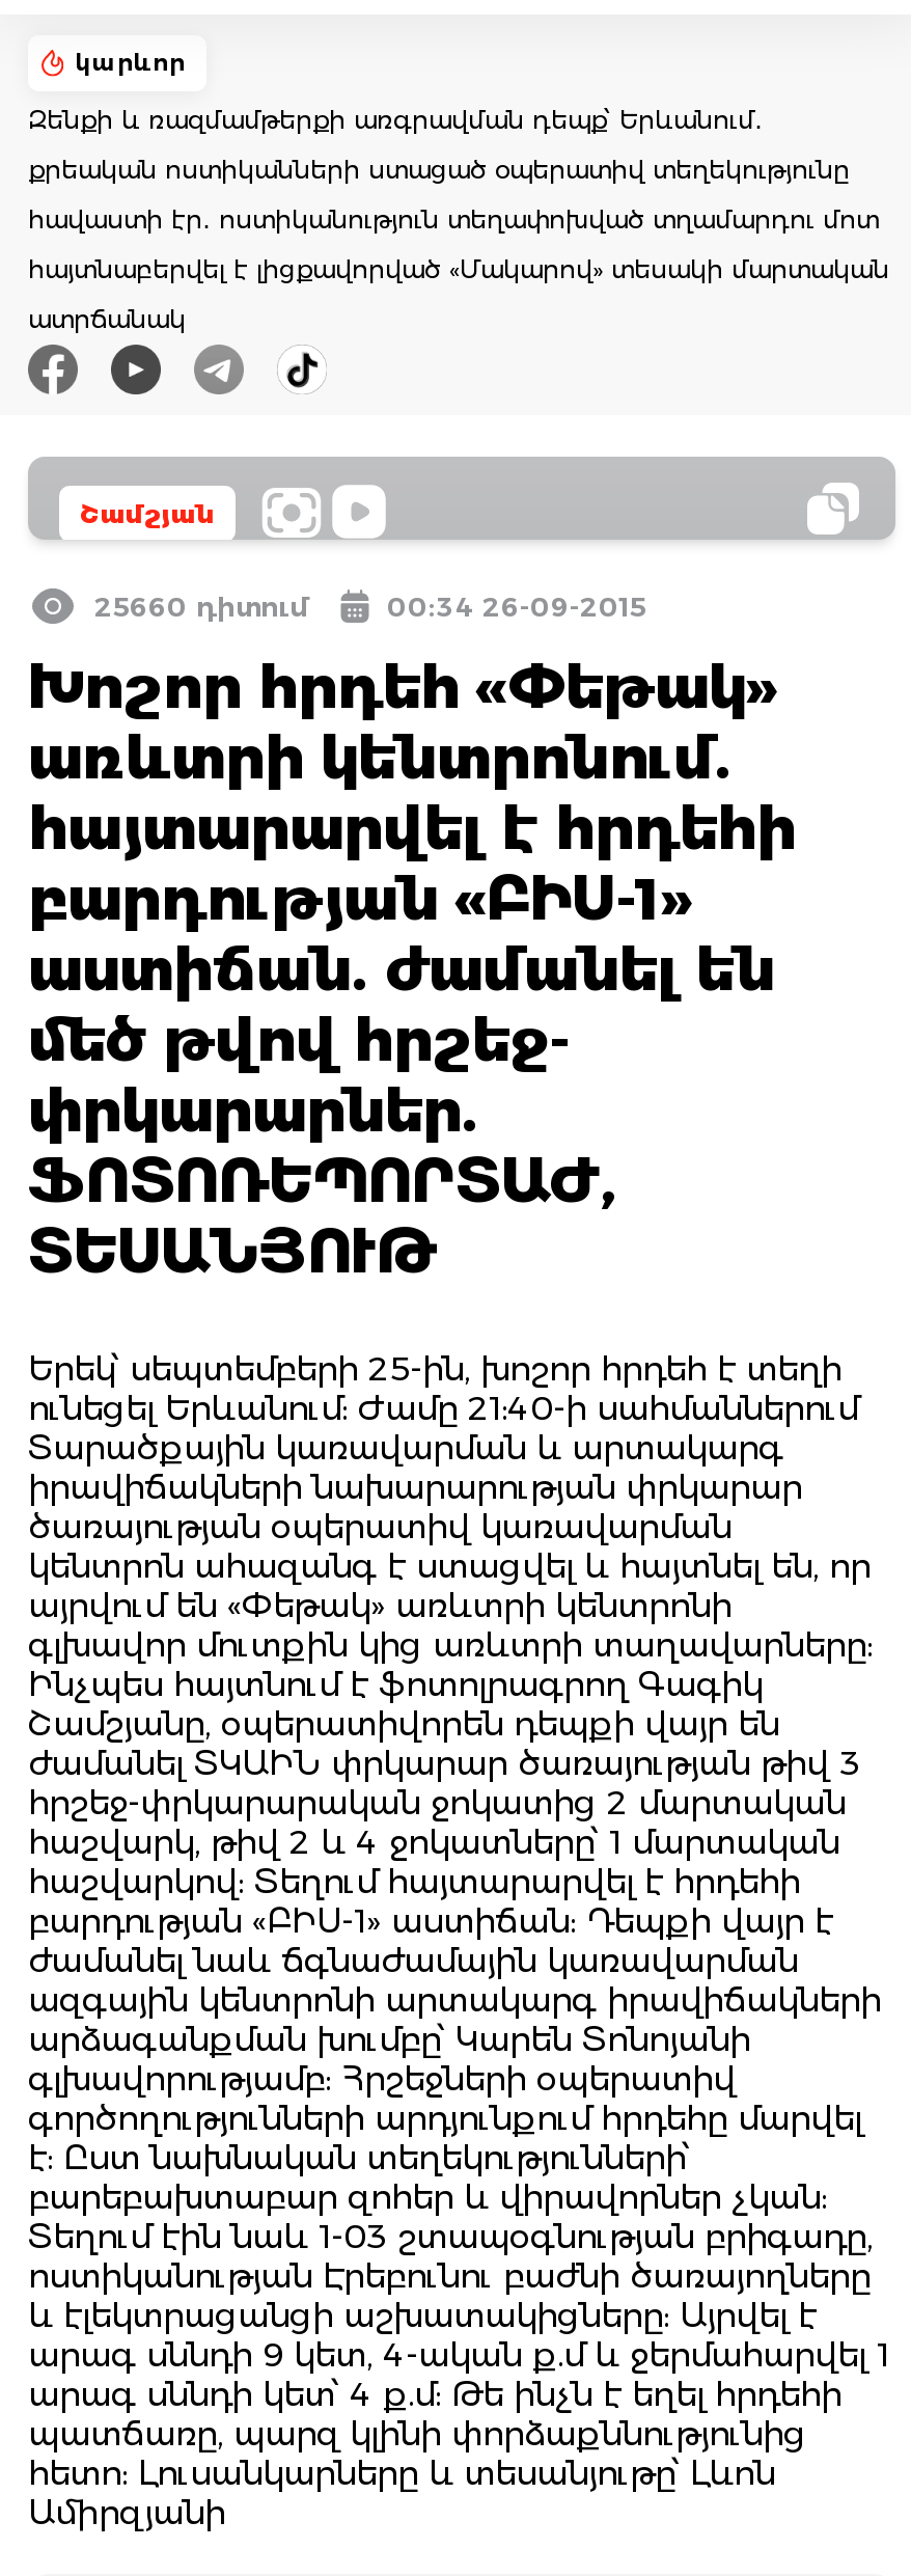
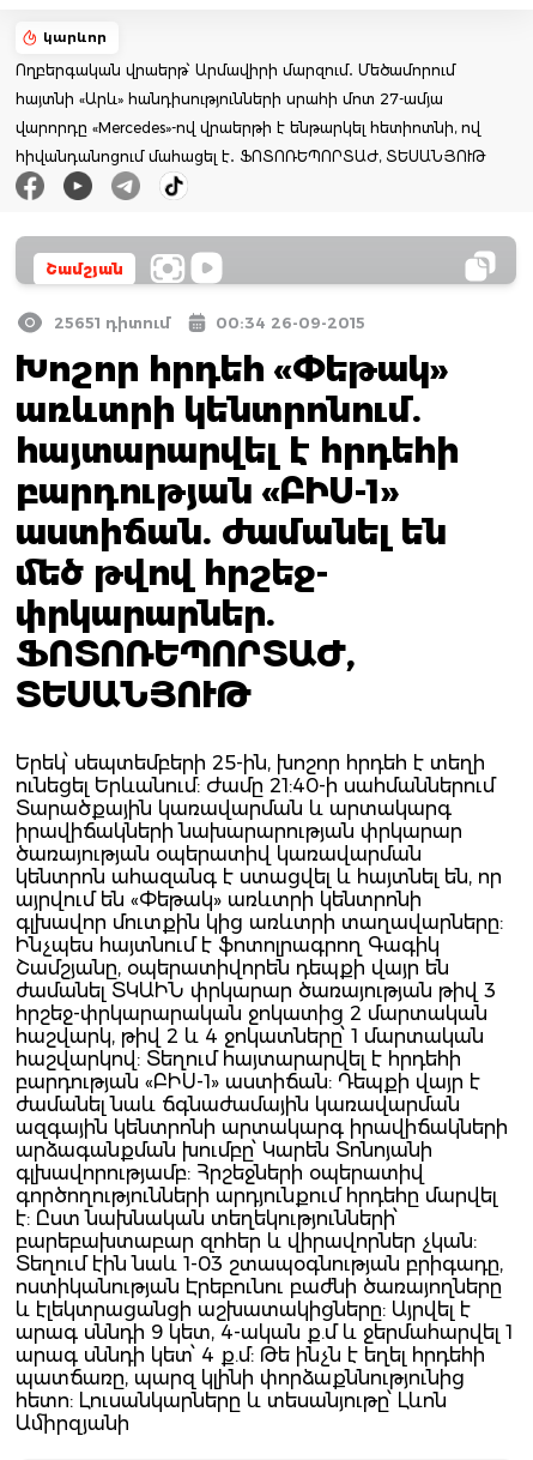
- Զենքի և ռազմամթերքի առգրավման դեպք՝ Երևանում․
- քրեական ոստիկանների ստացած օպերատիվ տեղեկությունը
- հավաստի էր․ ոստիկանություն տեղափոխված տղամարդու մոտ
- հայտնաբերվել է լիցքավորված «Մակարով» տեսակի մարտական
- ատրճանակ
+ Ողբերգական վրաերթ՝ Արմավիրի մարզում․ Մեծամորում
+ հայտնի «Արև» հանդիսությունների սրահի մոտ 27-ամյա
+ վարորդը «Mercedes»-ով վրաերթի է ենթարկել հետիոտնի, ով
+ հիվանդանոցում մահացել է․ ՖՈՏՈՌԵՊՈՐՏԱԺ, ՏԵՍԱՆՅՈՒԹ

- 25660 դիտում
+ 25651 դիտում
